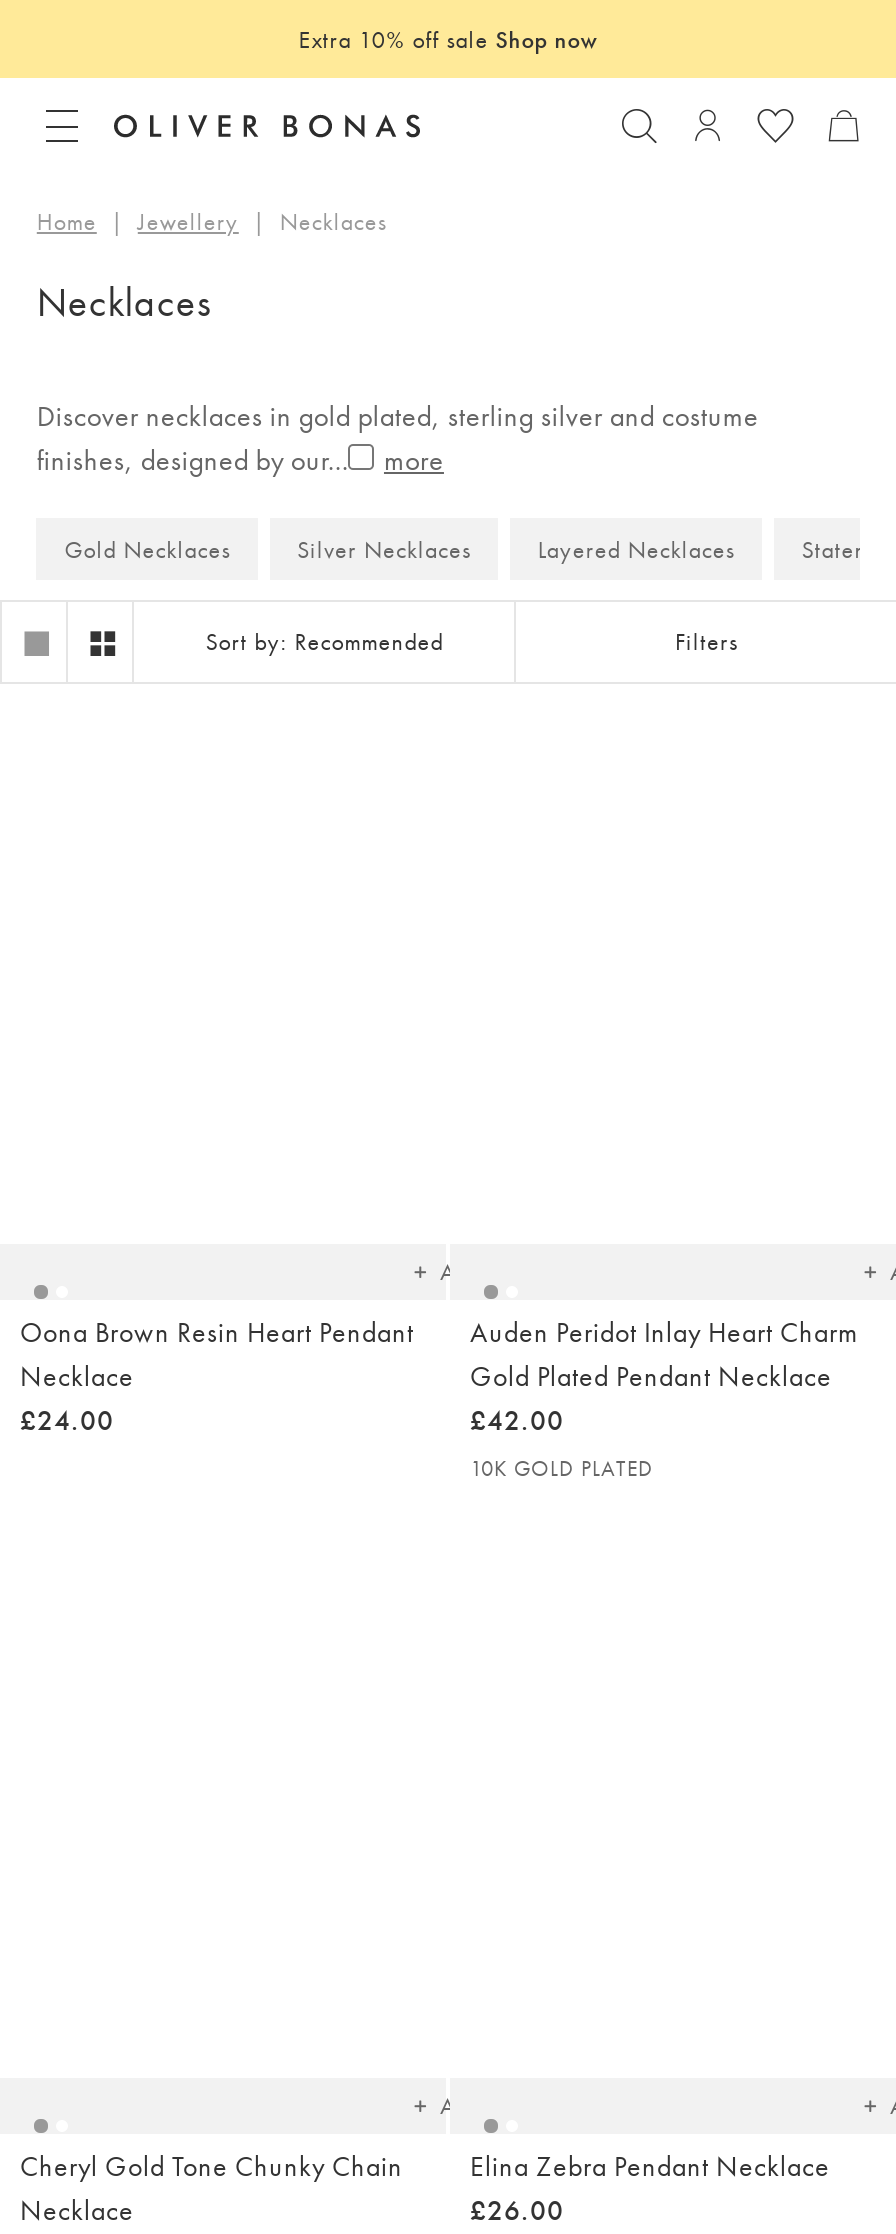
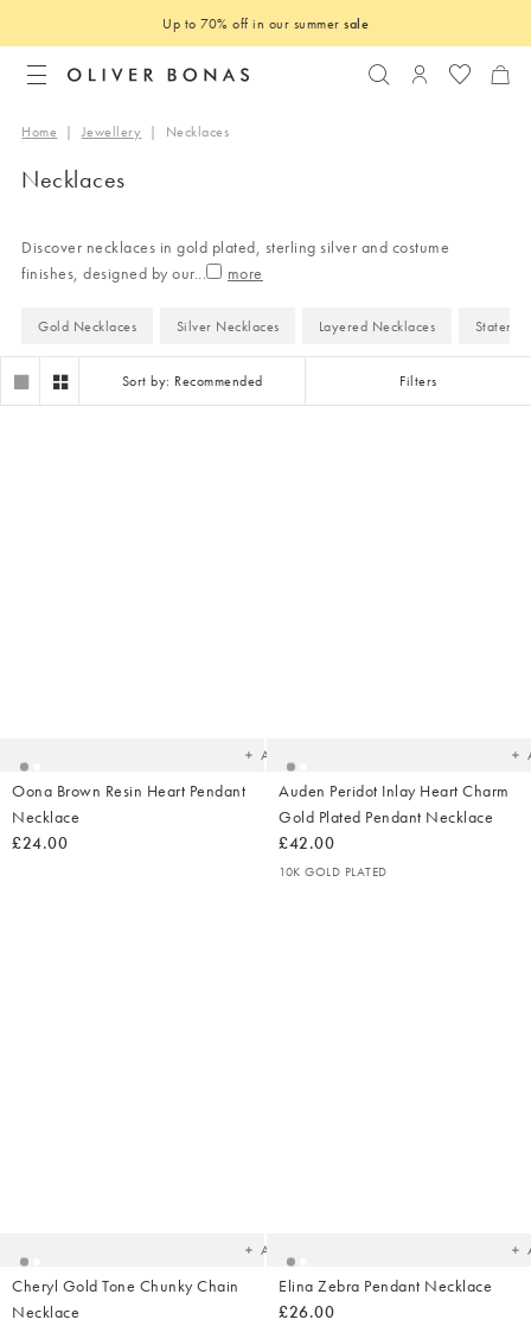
- Extra 10% off sale Shop now
+ Up to 70% off in our summer sale
